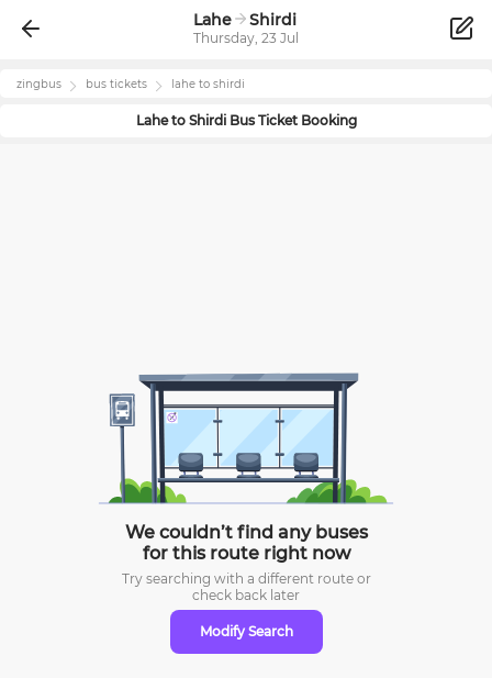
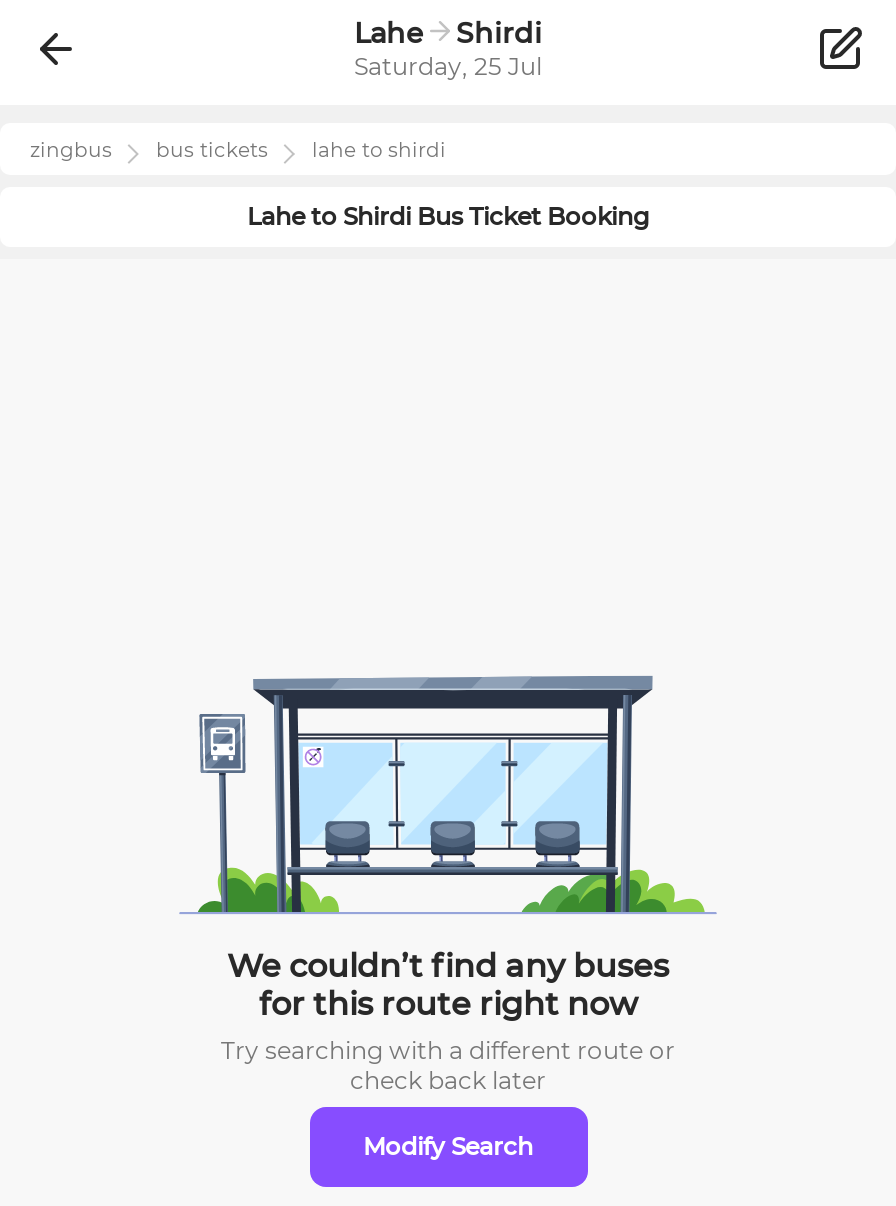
- Thursday, 23 Jul
+ Saturday, 25 Jul
